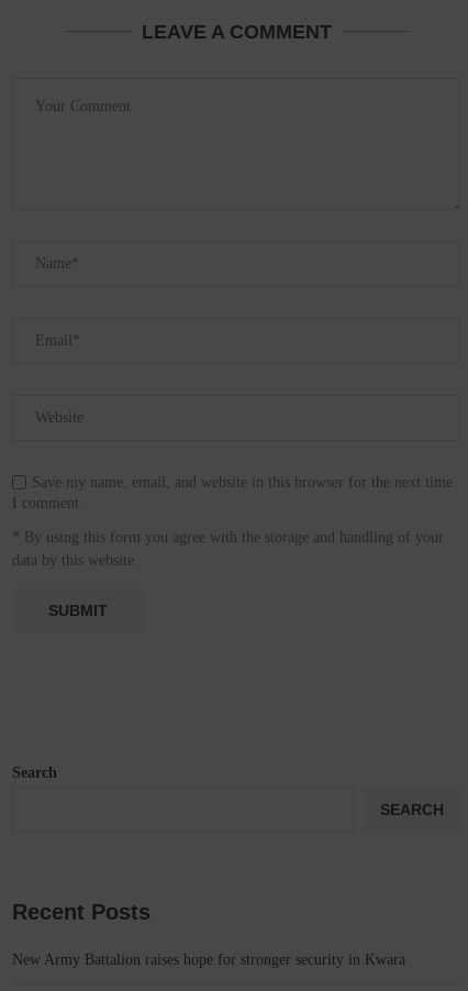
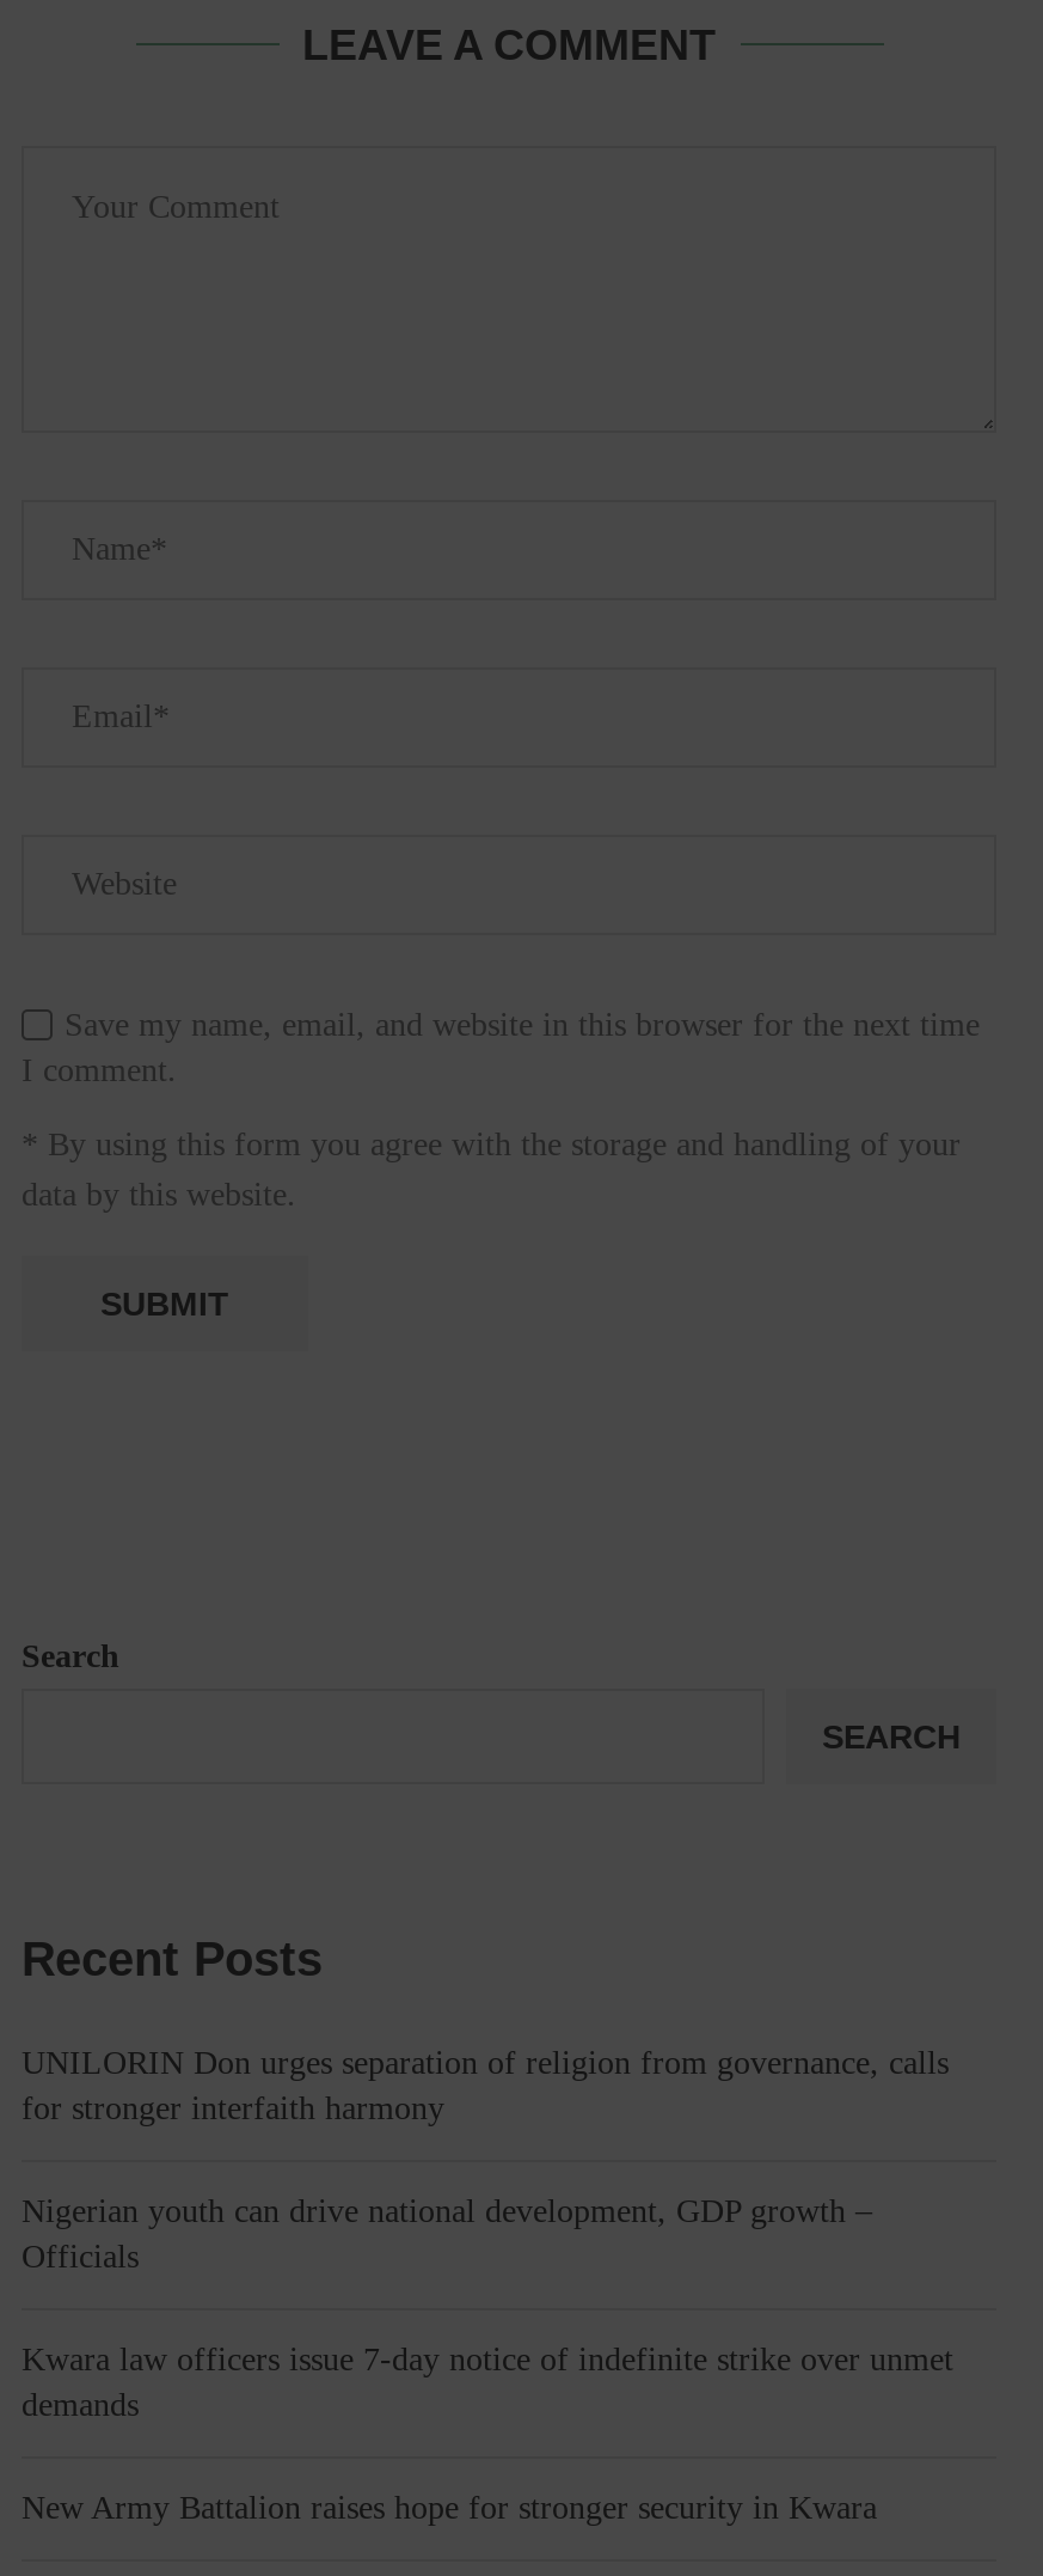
+ UNILORIN Don urges separation of religion from governance, calls
+ for stronger interfaith harmony
+ Nigerian youth can drive national development, GDP growth –
+ Officials
+ Kwara law officers issue 7-day notice of indefinite strike over unmet
+ demands
